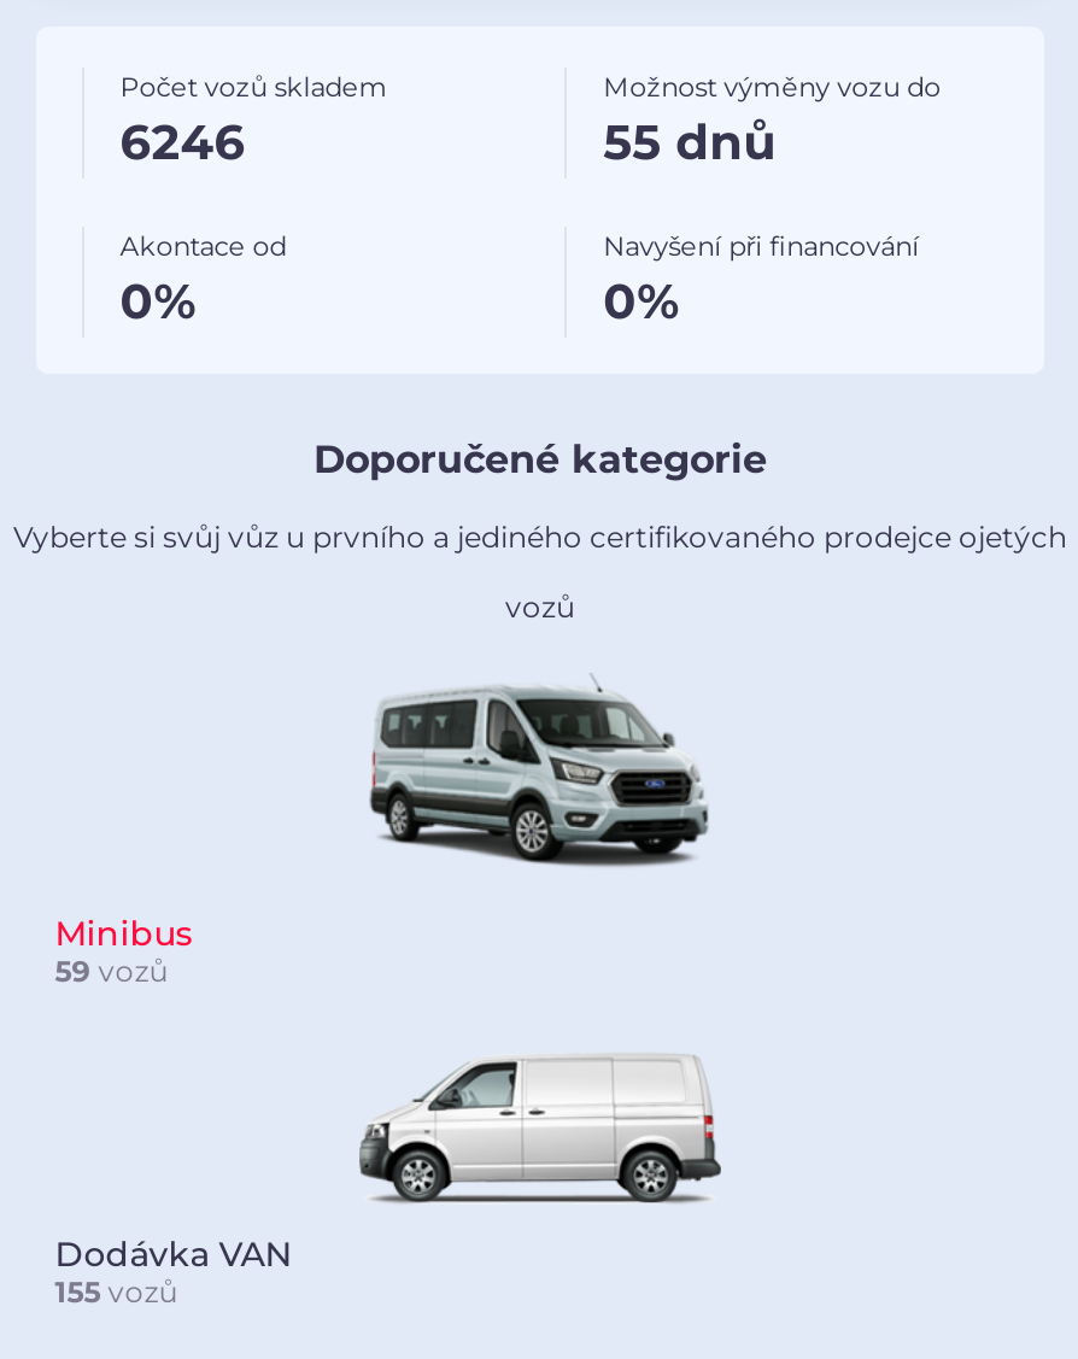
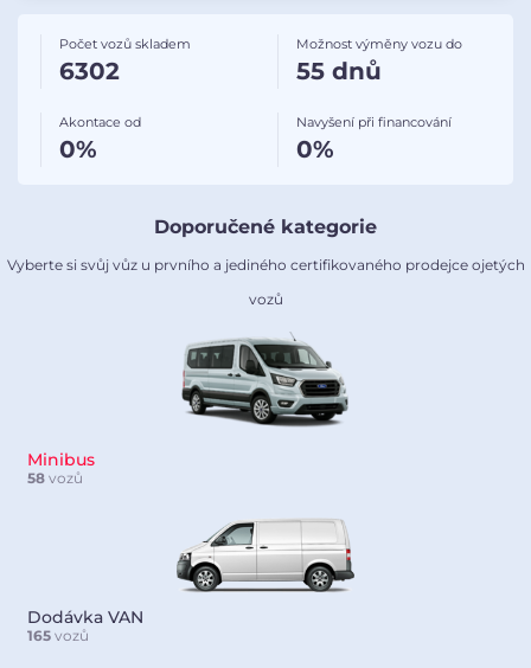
- 6246
+ 6302

- 59 vozů
+ 58 vozů

- 155 vozů
+ 165 vozů
